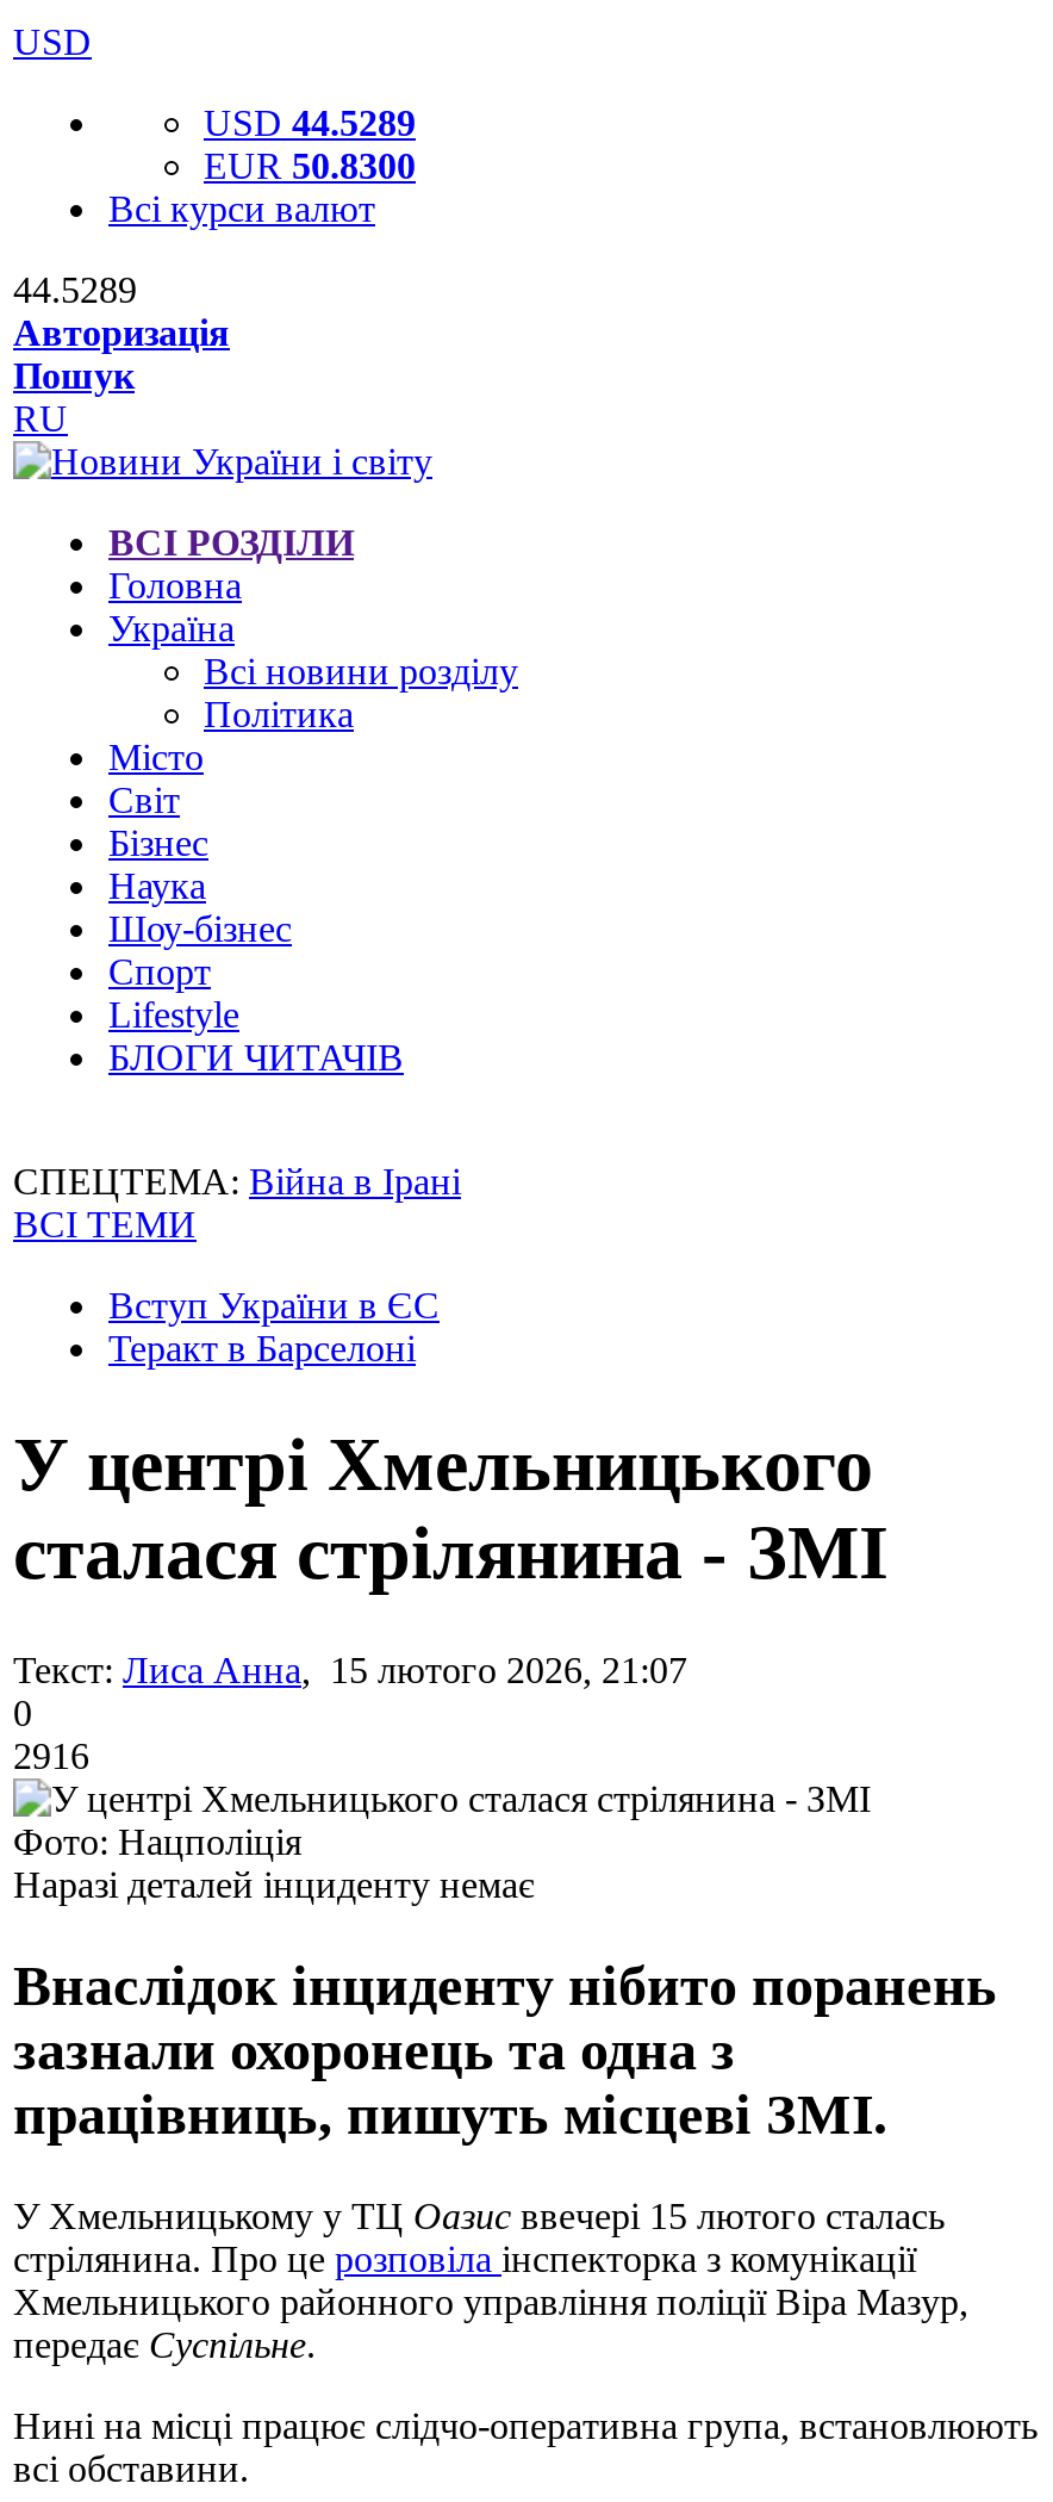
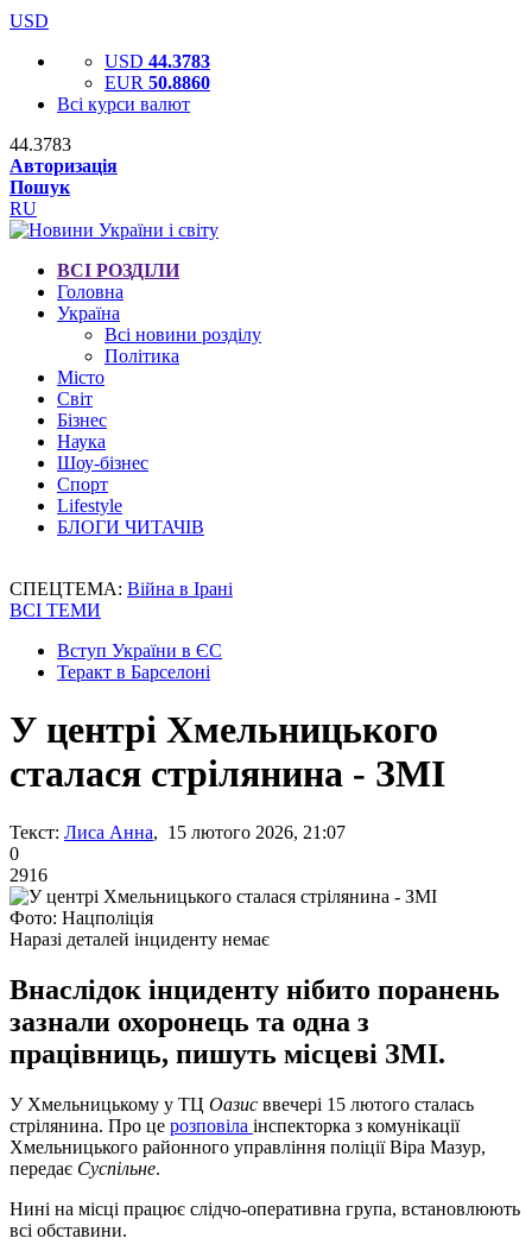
- USD 44.5289
+ USD 44.3783

- EUR 50.8300
+ EUR 50.8860

- 44.5289
+ 44.3783
